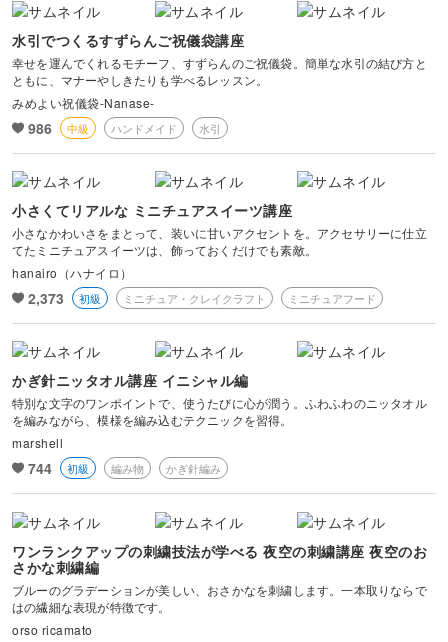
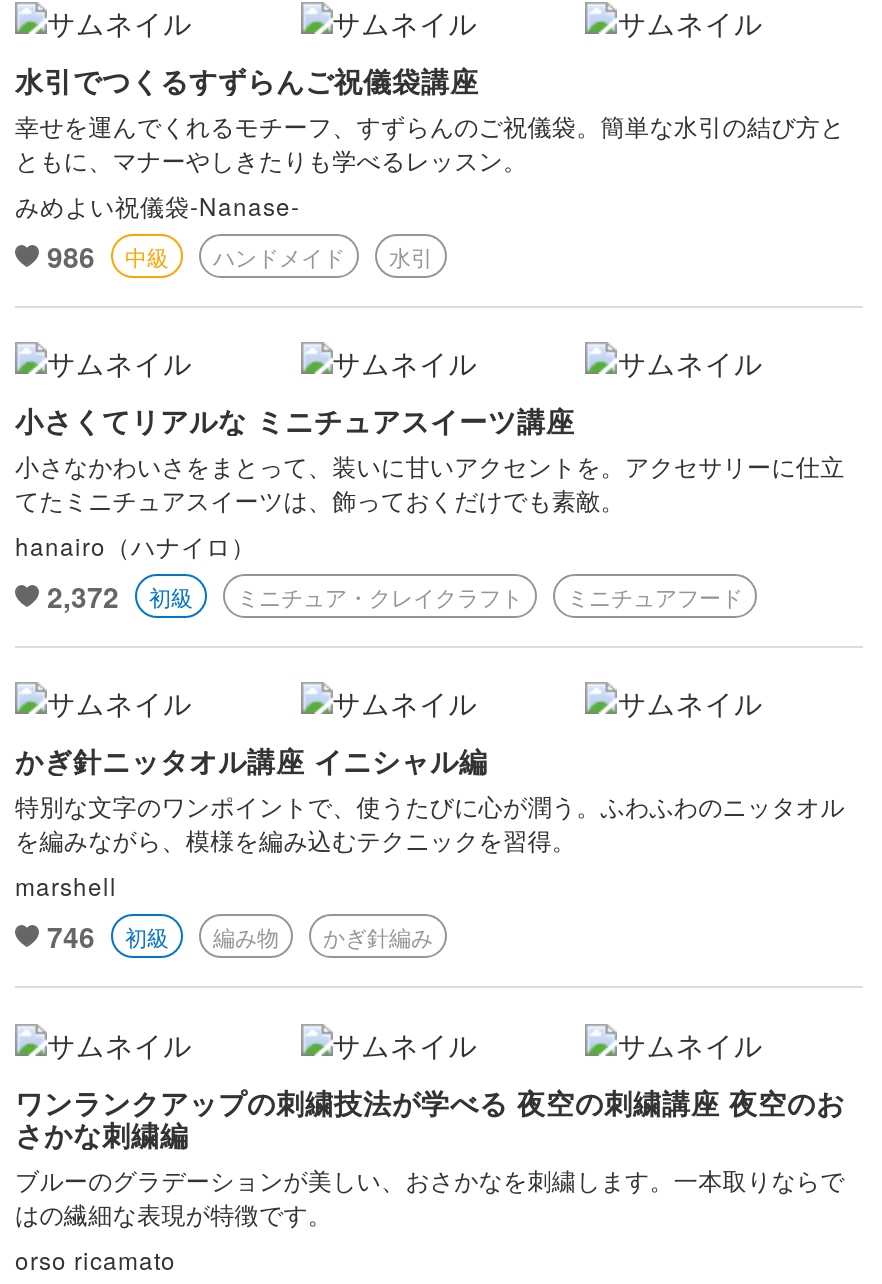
- 2,373 初級 ミニチュア・クレイクラフト ミニチュアフード
+ 2,372 初級 ミニチュア・クレイクラフト ミニチュアフード

- 744
+ 746
